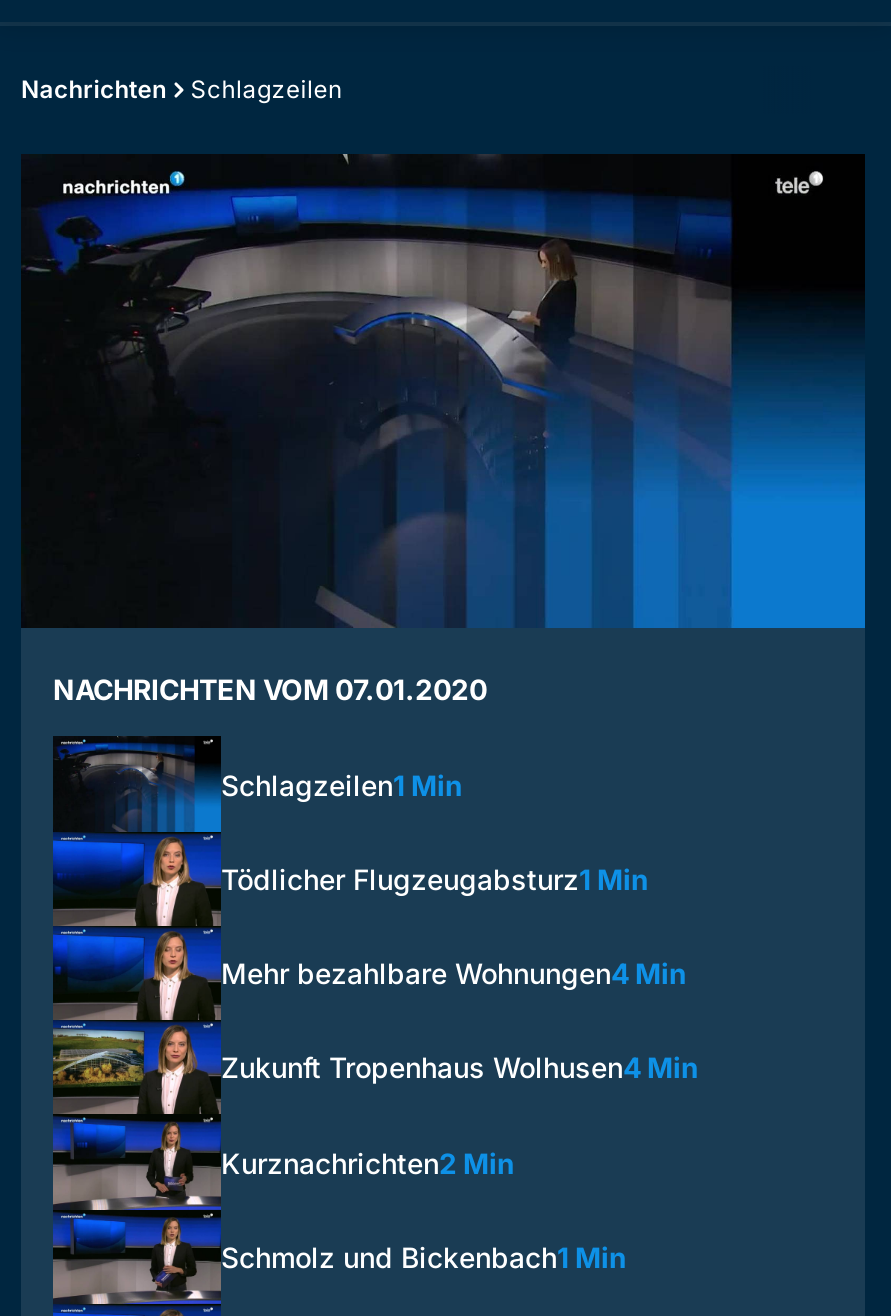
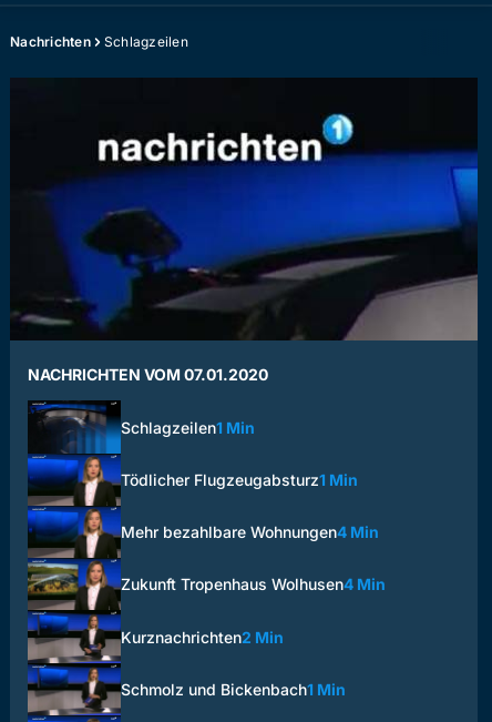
- [image]
+ [image]
